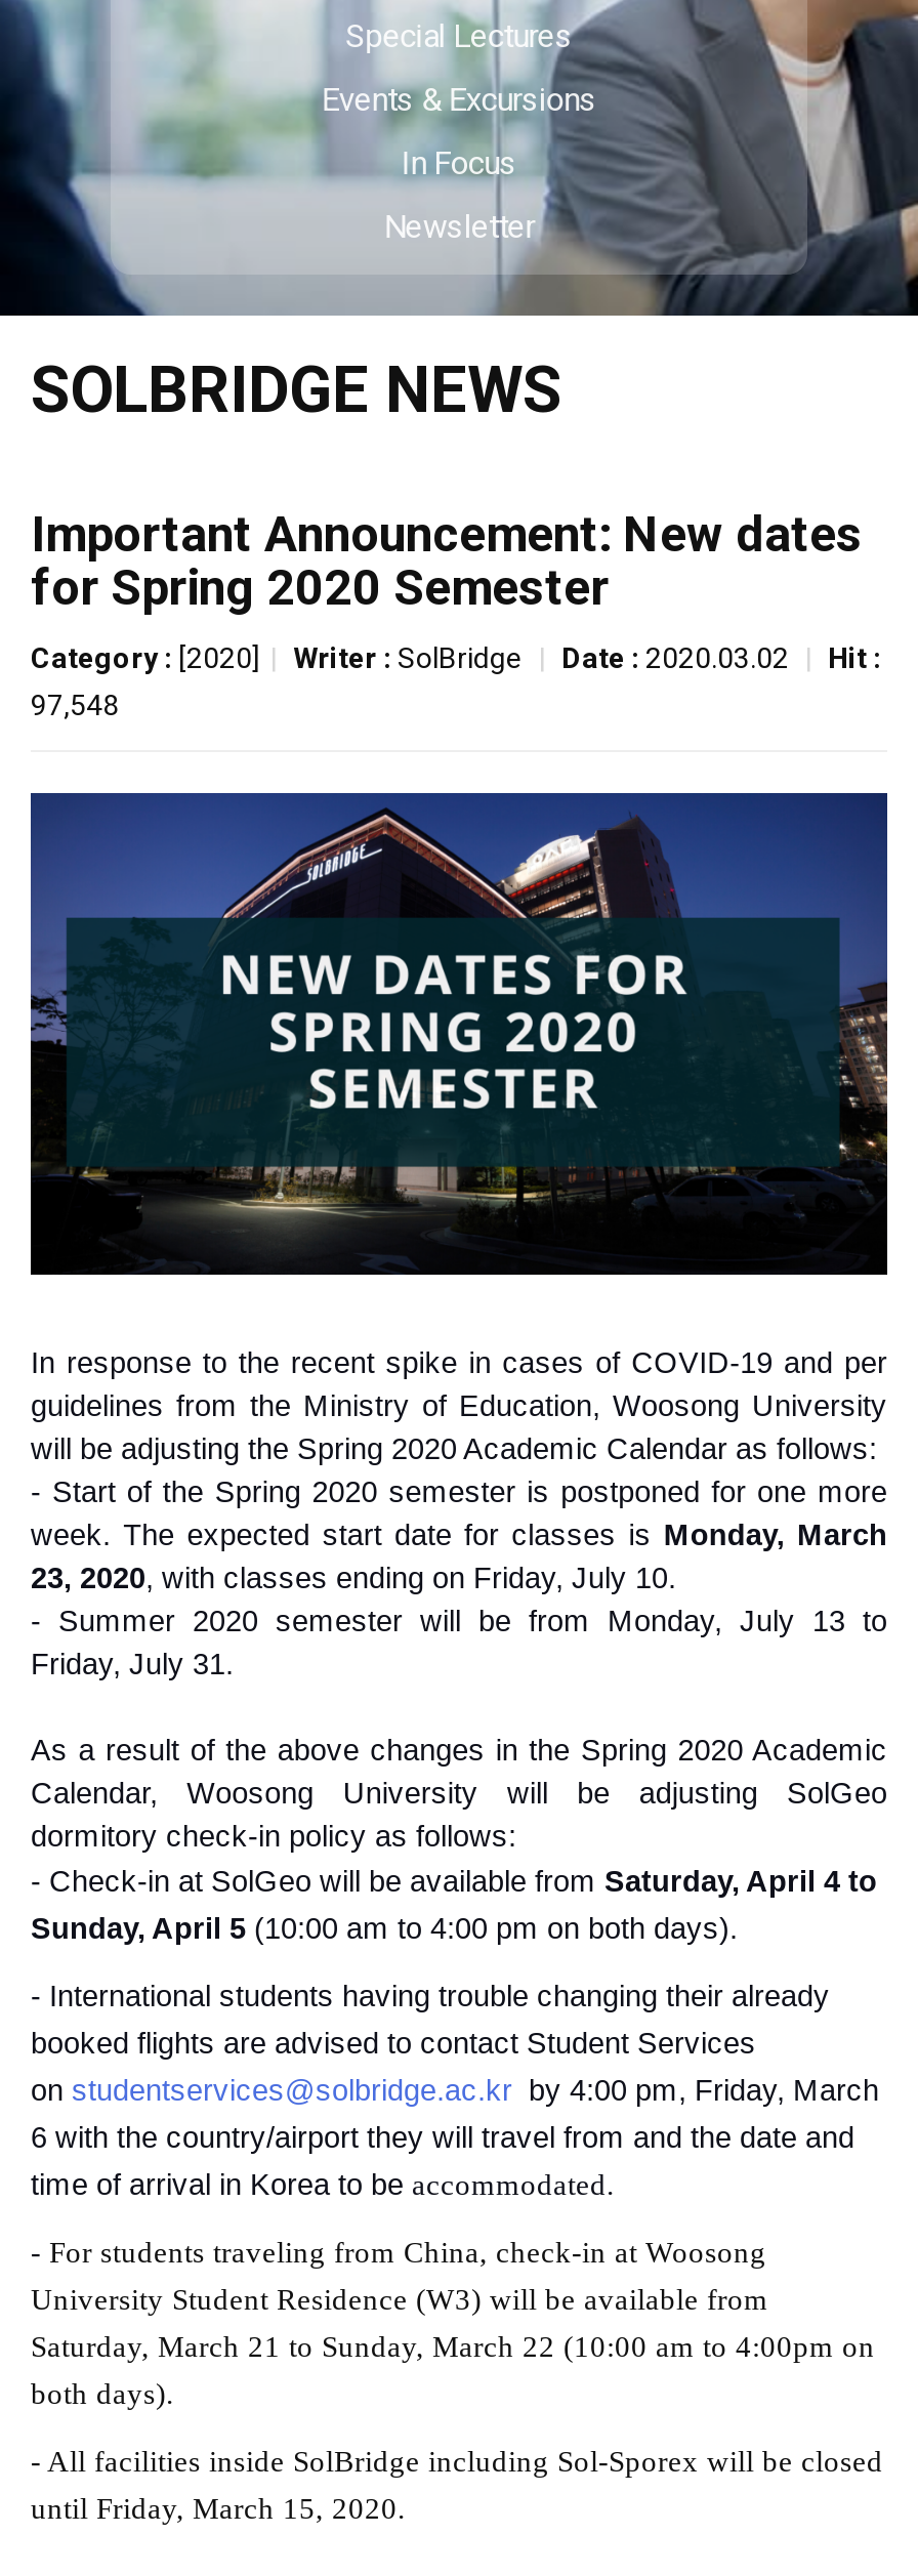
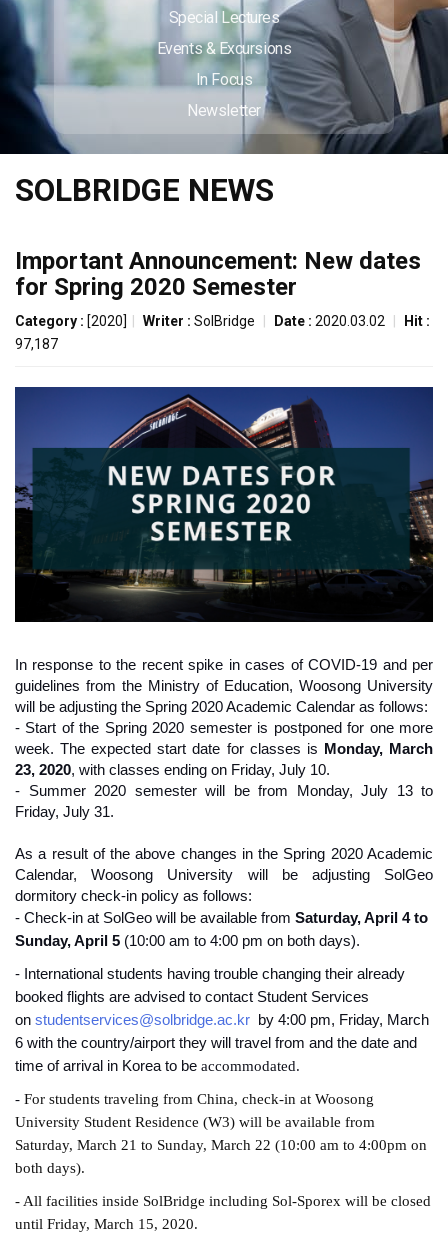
- 97,548
+ 97,187
